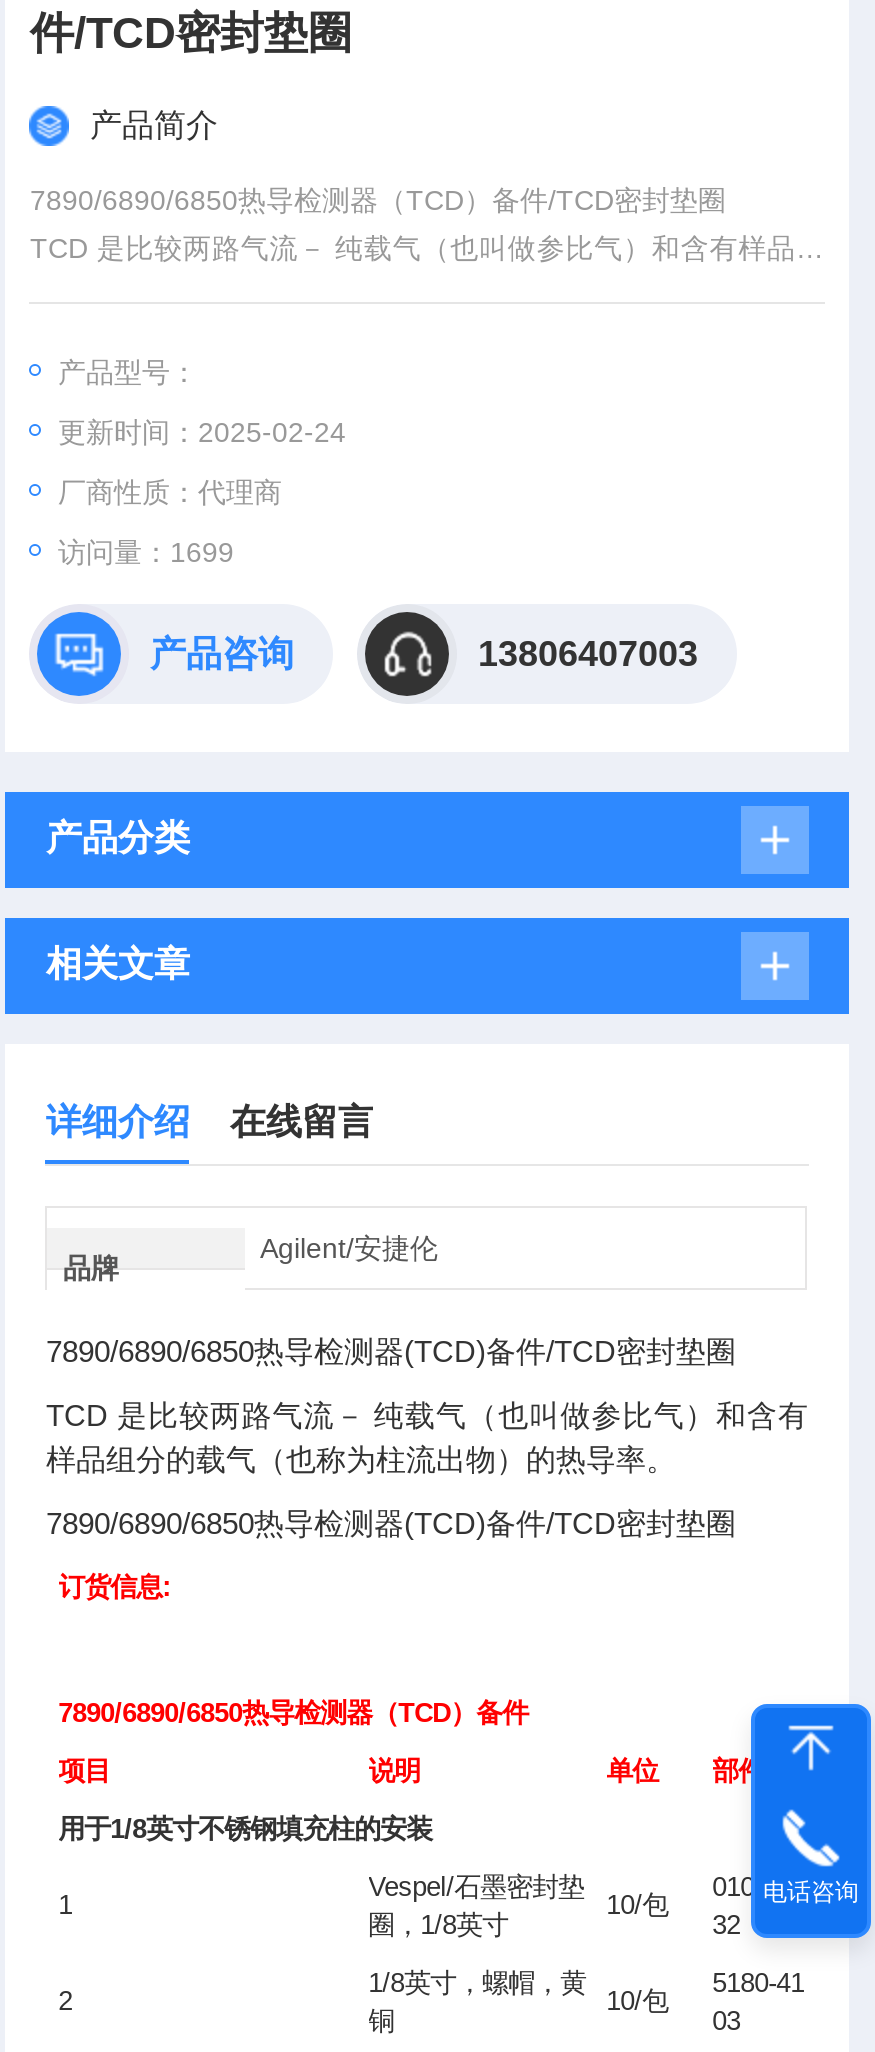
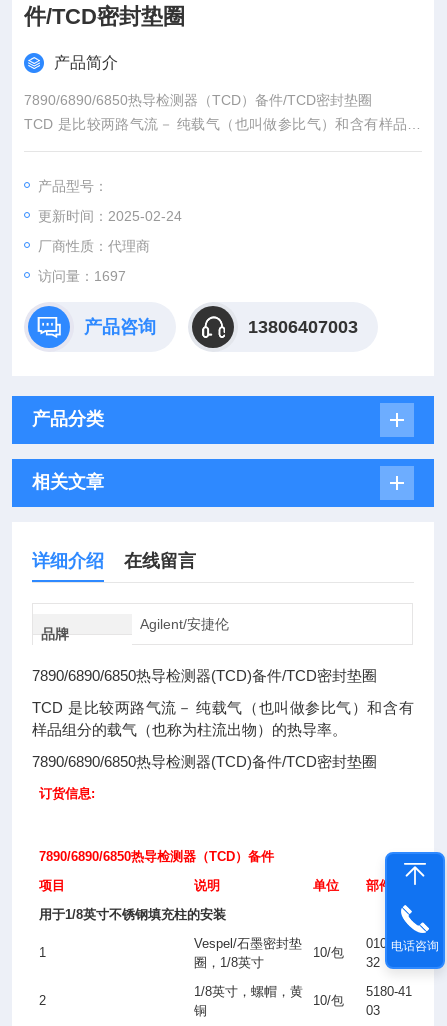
- 访问量：1699
+ 访问量：1697
